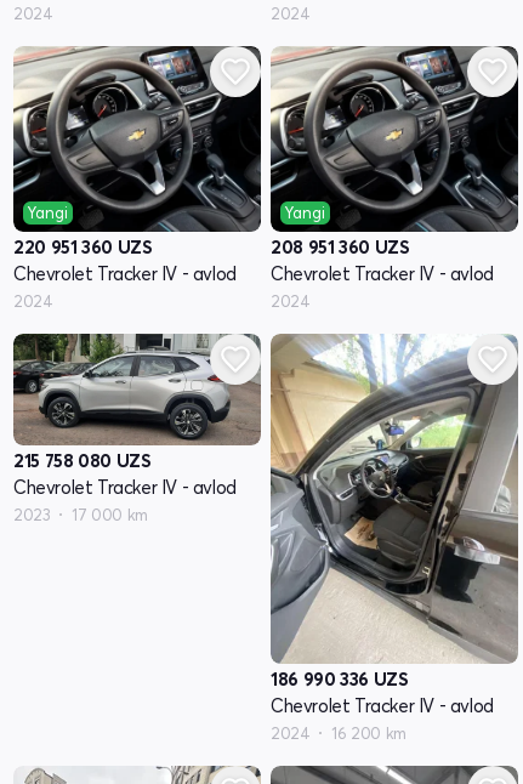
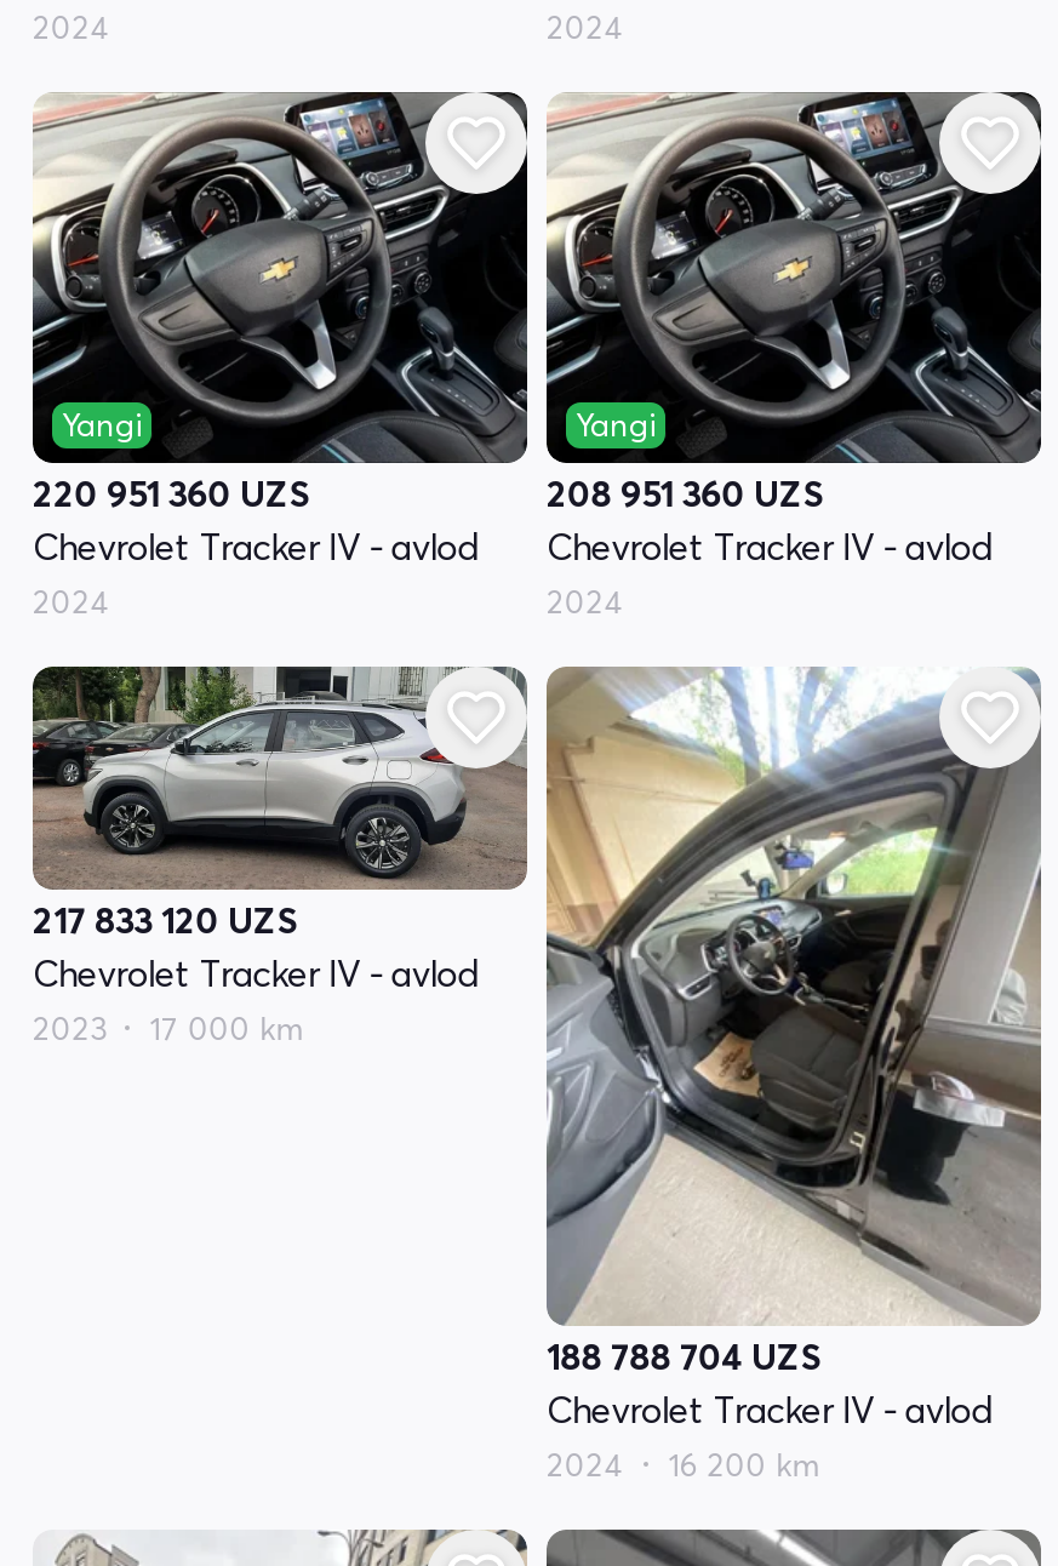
- 215 758 080 UZS
+ 217 833 120 UZS

- 186 990 336 UZS
+ 188 788 704 UZS
